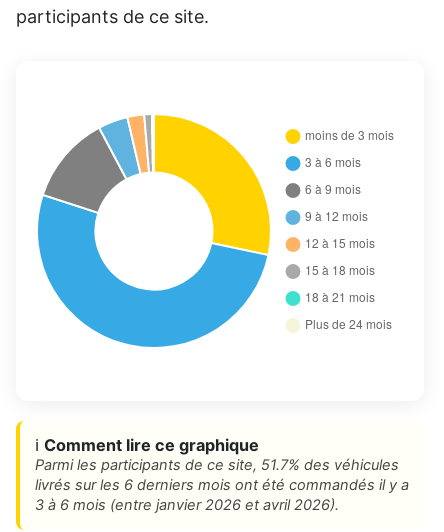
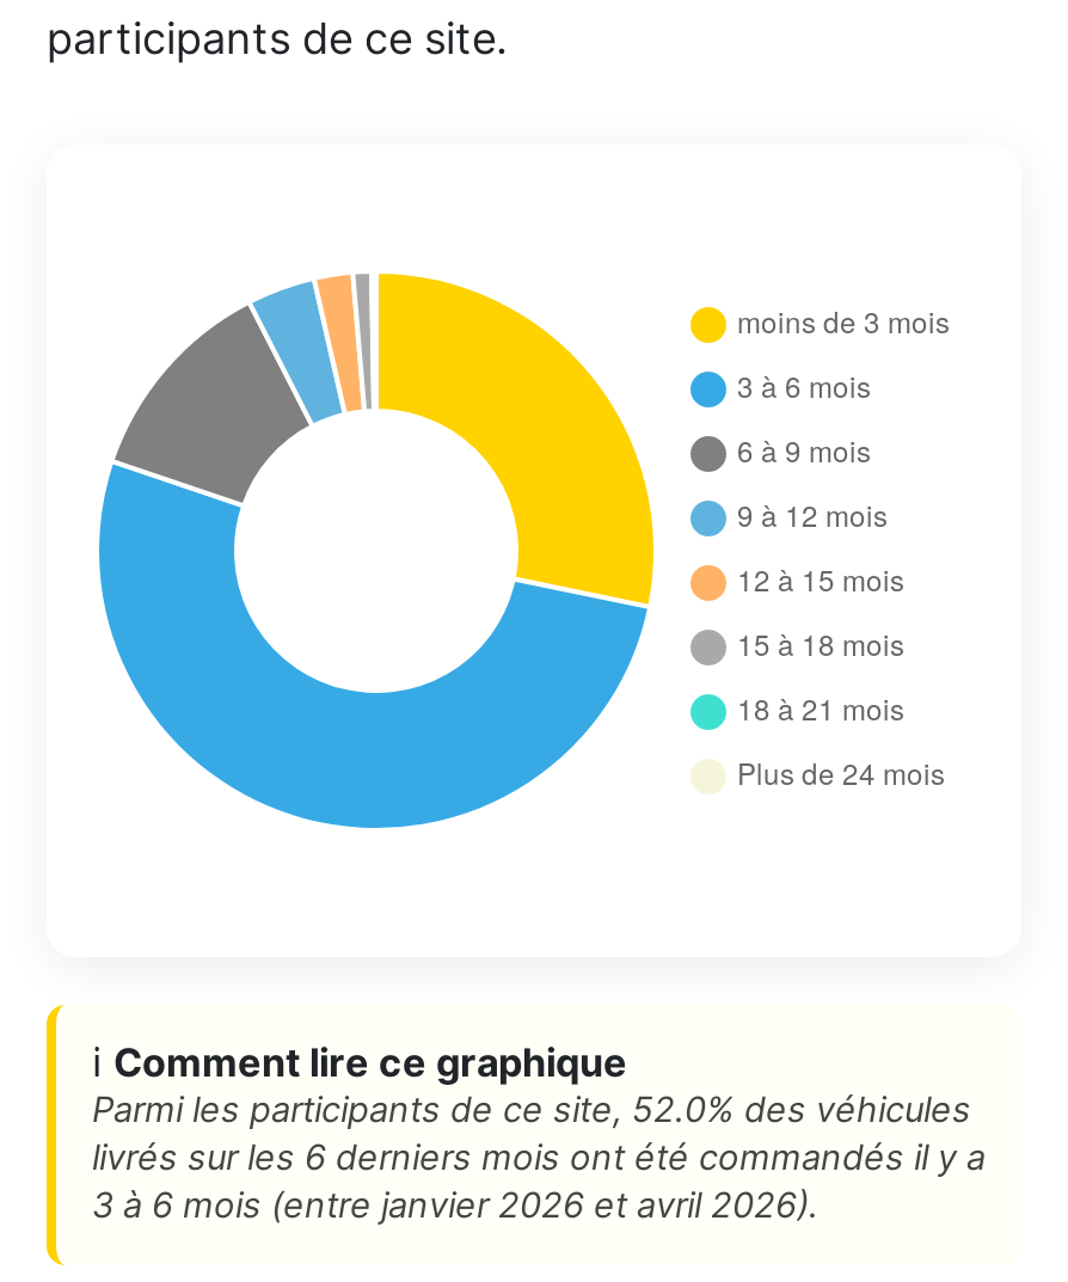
- Parmi les participants de ce site, 51.7% des véhicules
+ Parmi les participants de ce site, 52.0% des véhicules
